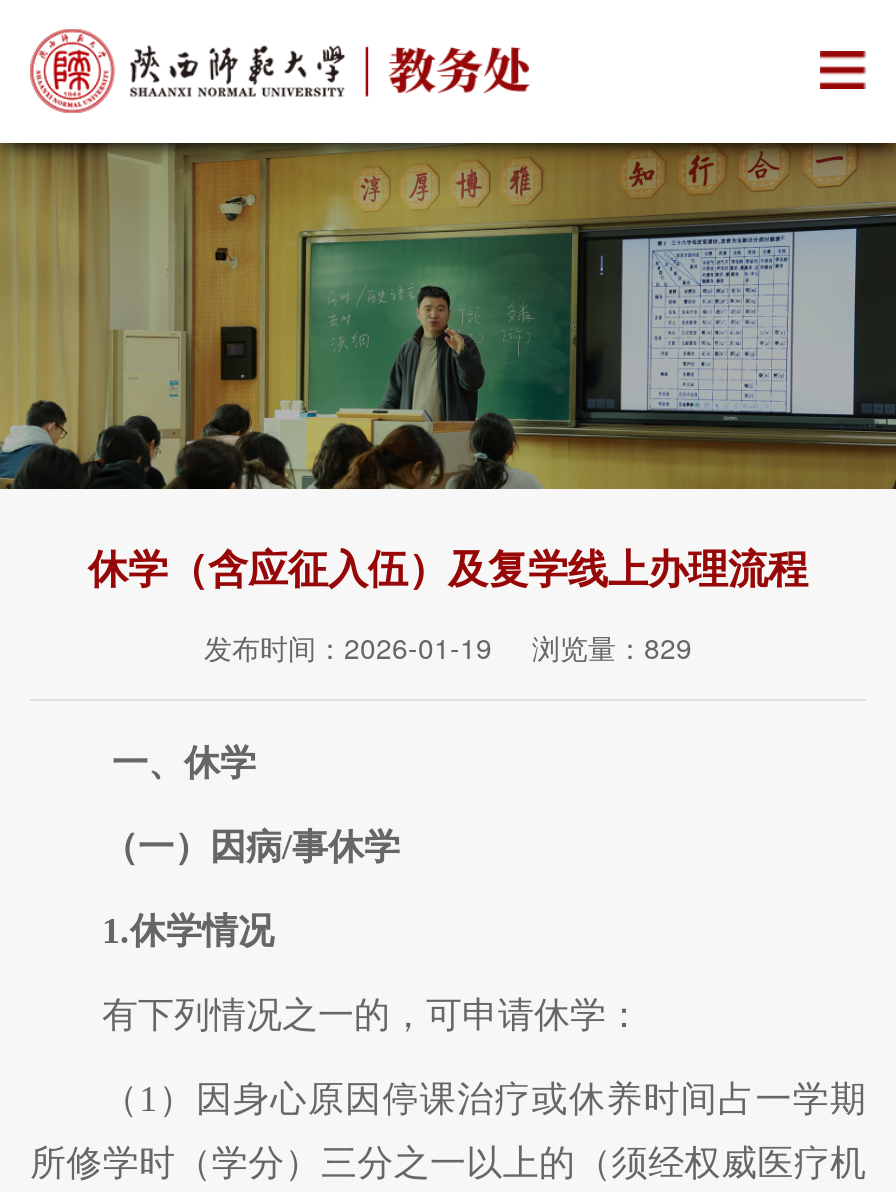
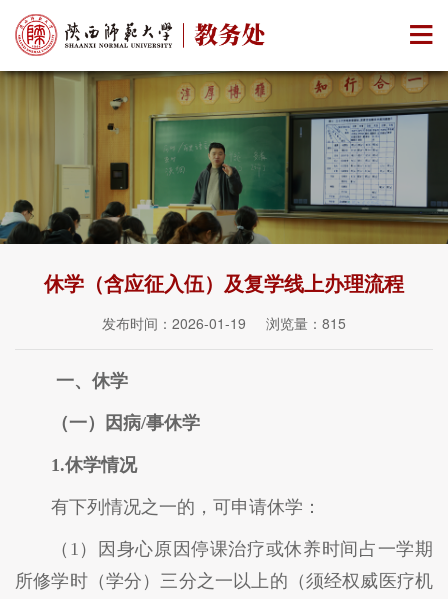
- 发布时间：2026-01-19 浏览量：829
+ 发布时间：2026-01-19 浏览量：815
